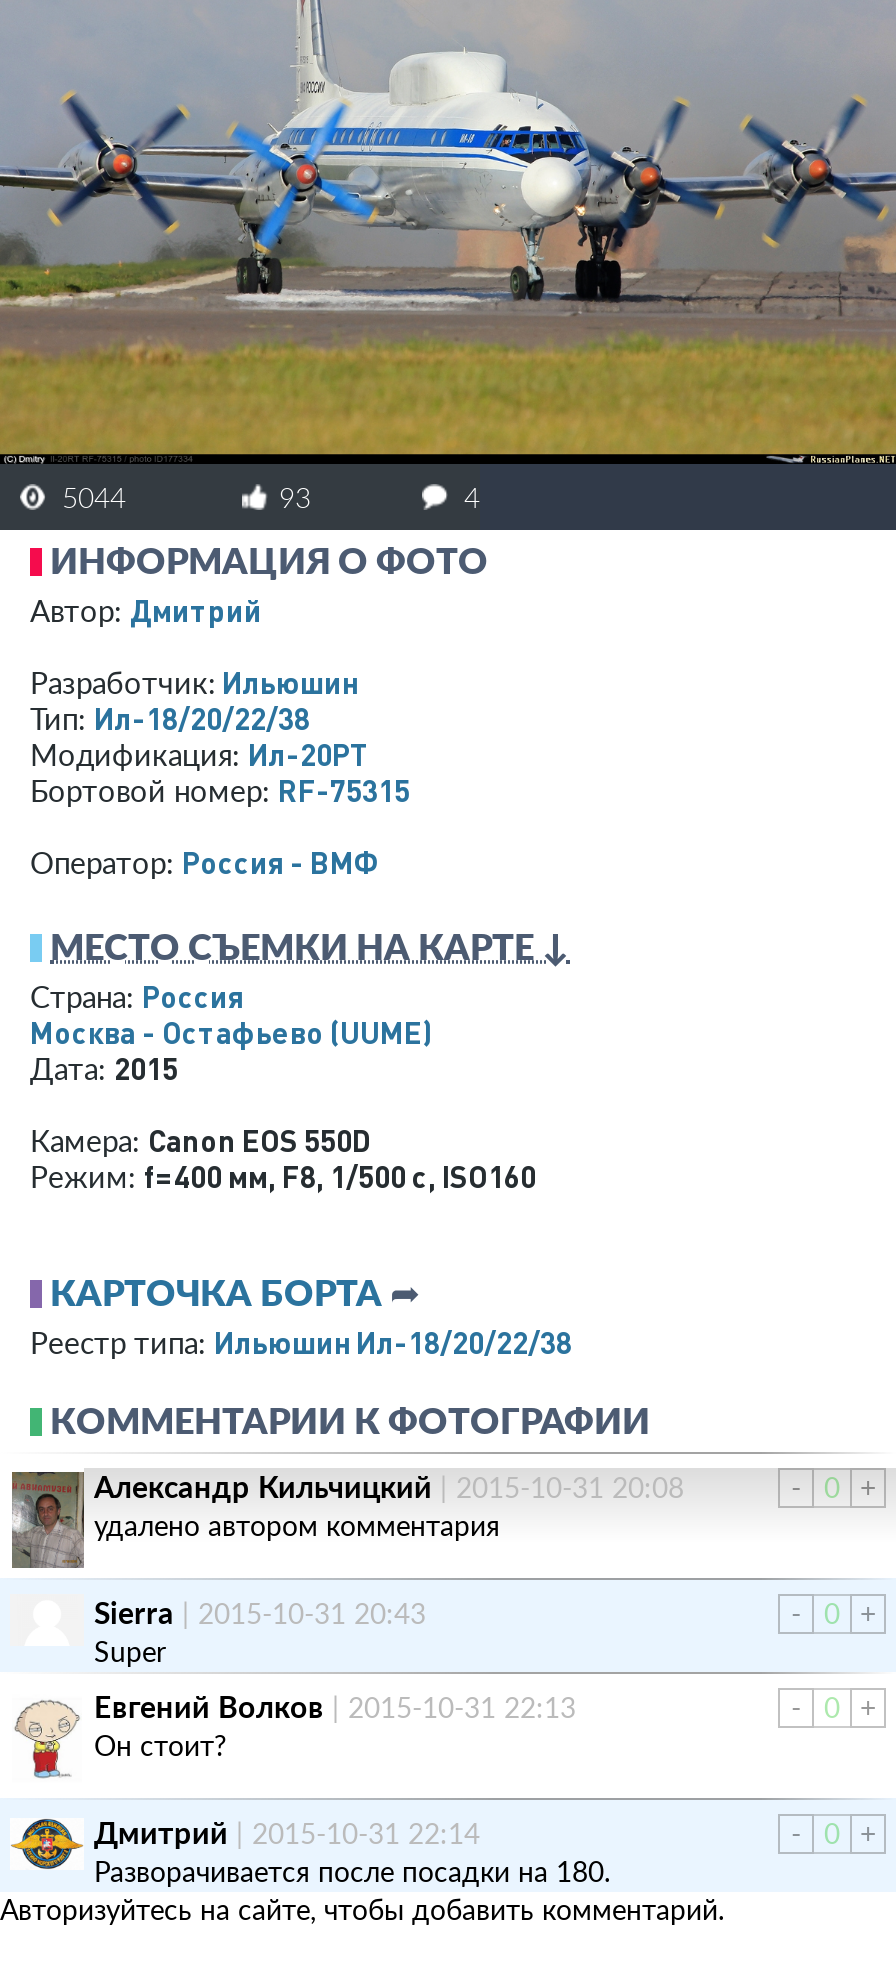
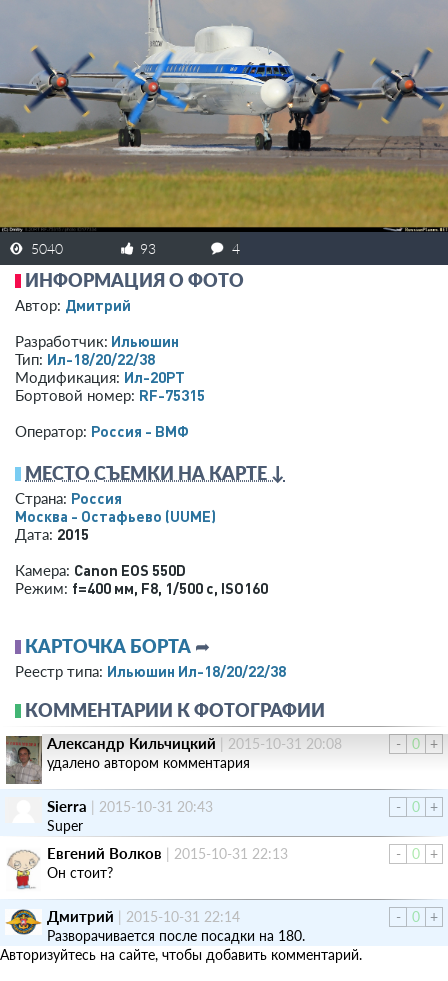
- 5044
+ 5040
